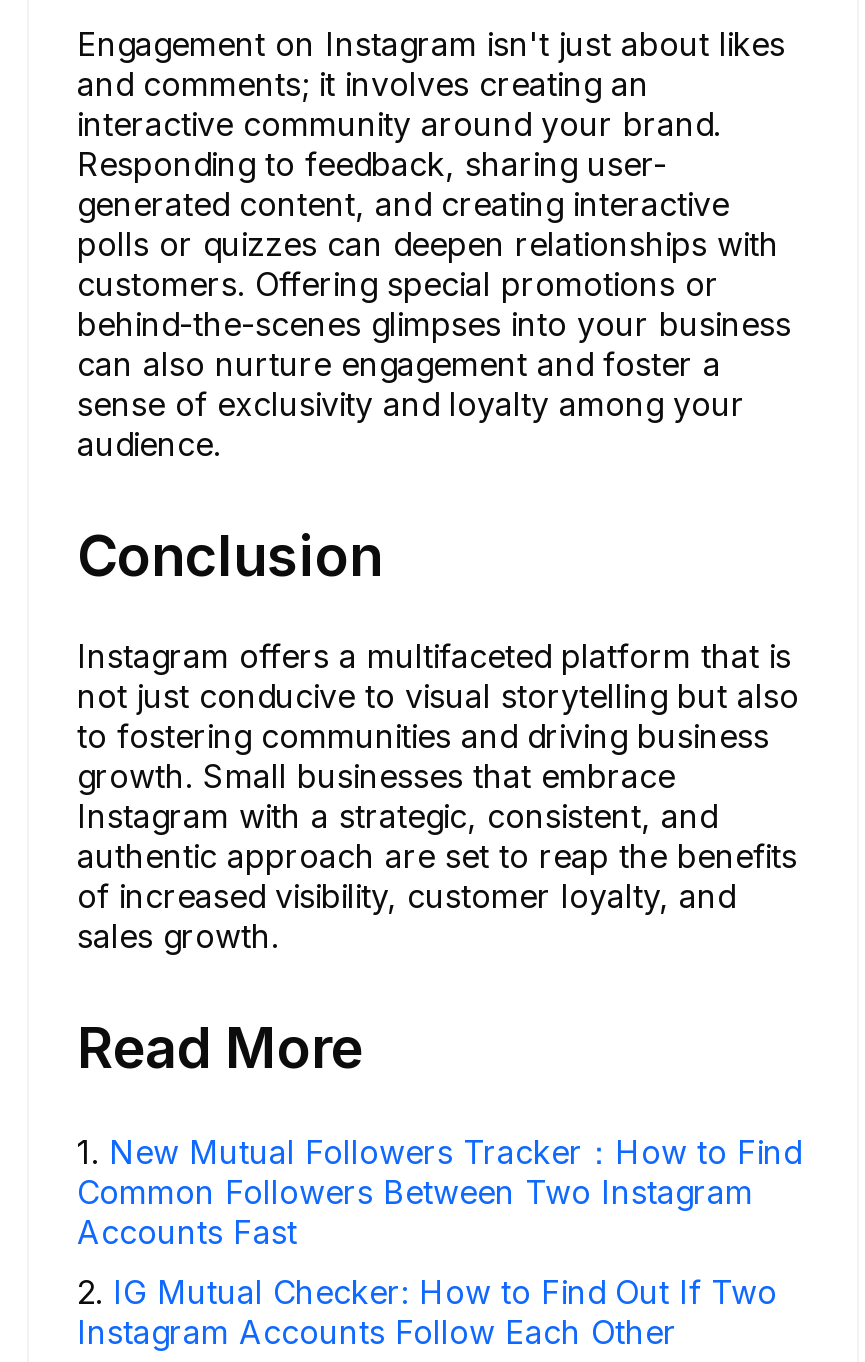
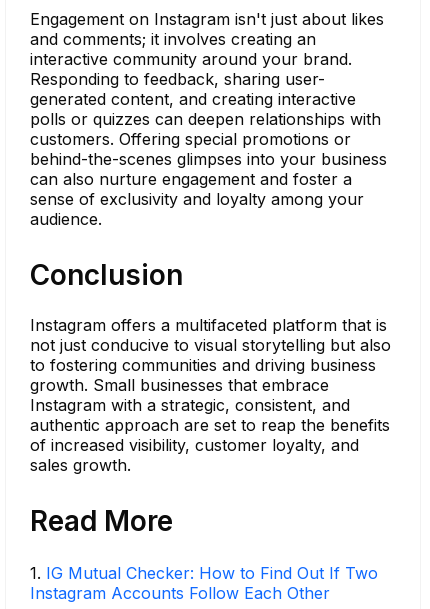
- 1. New Mutual Followers Tracker：How to Find
- Common Followers Between Two Instagram
- Accounts Fast
- 2. IG Mutual Checker: How to Find Out If Two
+ 1. IG Mutual Checker: How to Find Out If Two
